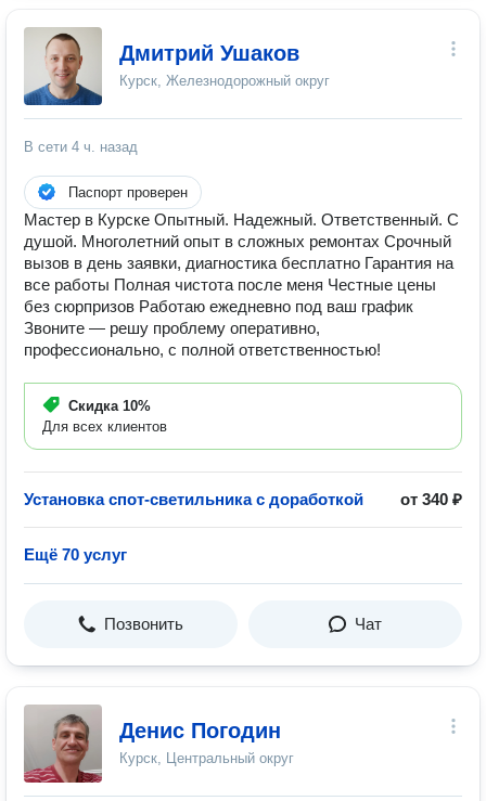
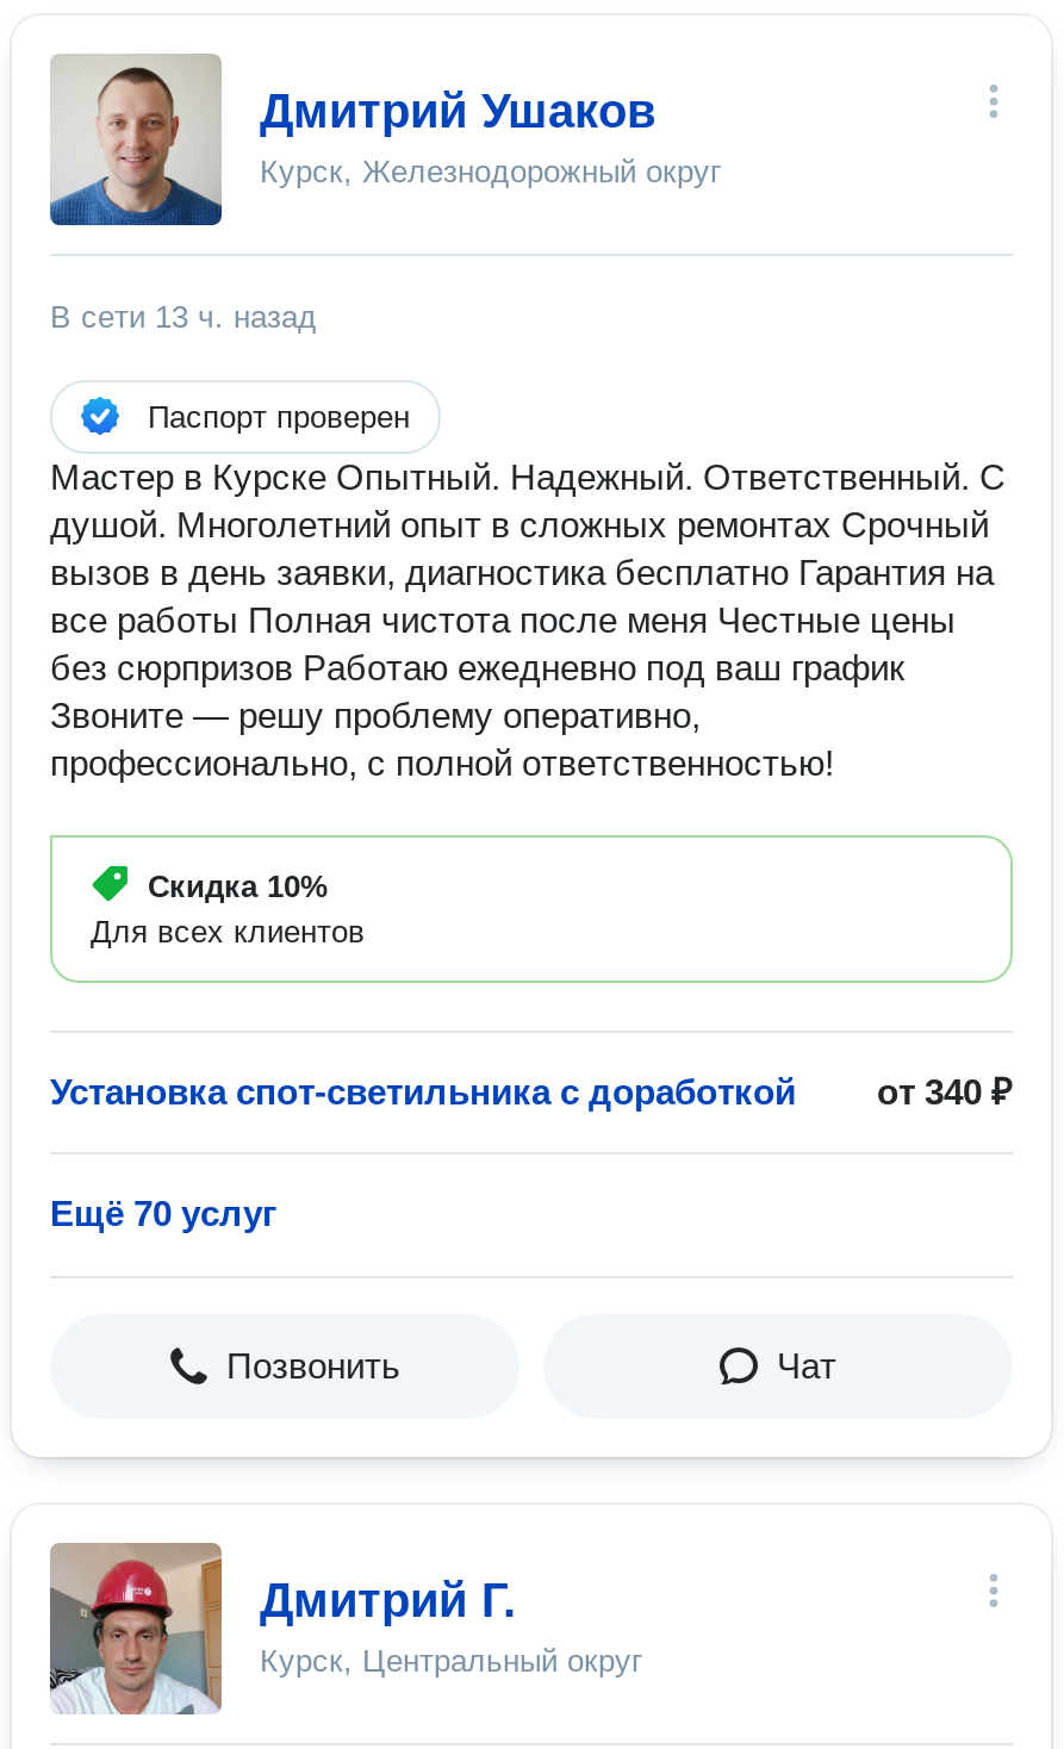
- В сети 4 ч. назад
+ В сети 13 ч. назад

- [image]
- Денис Погодин
+ [image]
+ Дмитрий Г.
